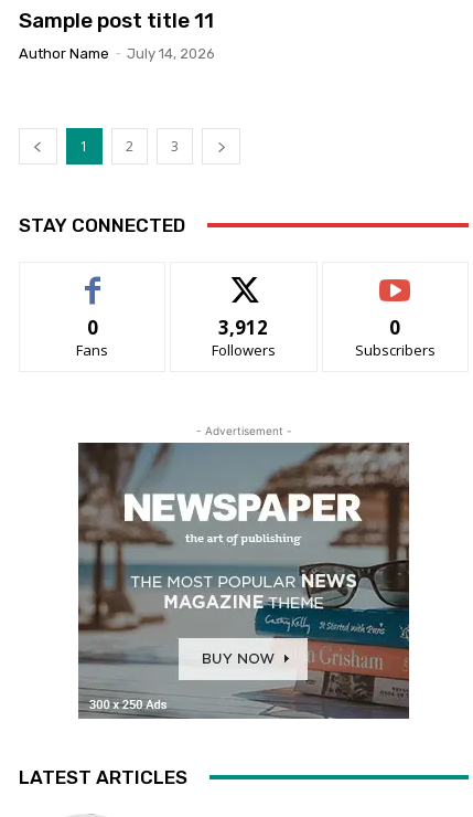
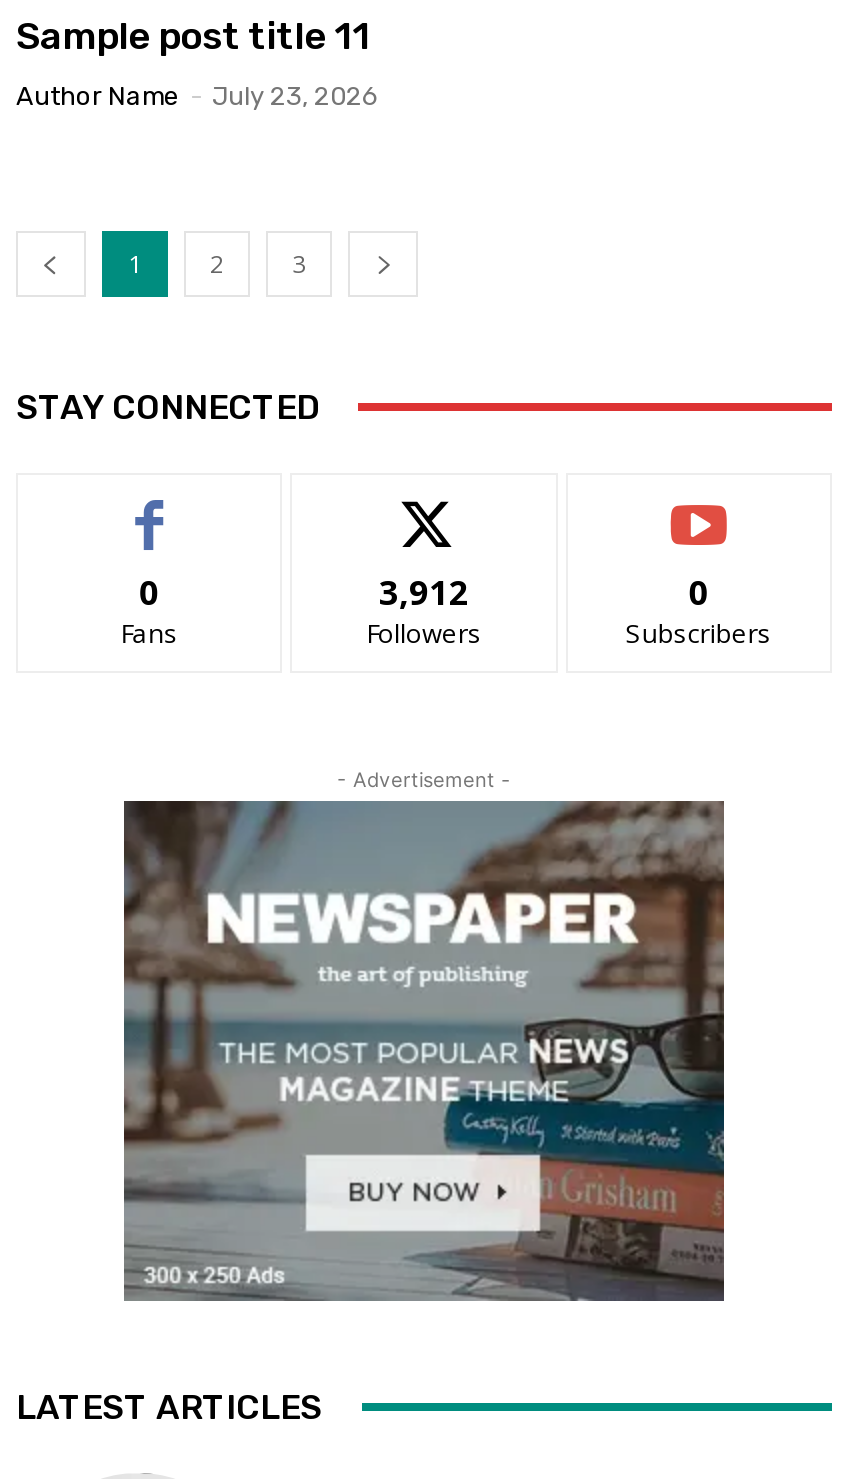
- Author Name - July 14, 2026
+ Author Name - July 23, 2026
